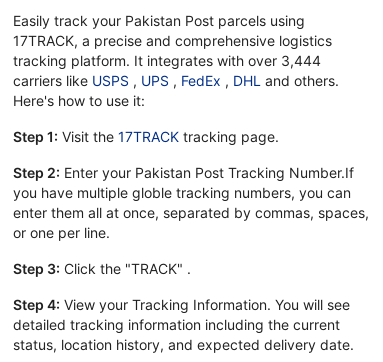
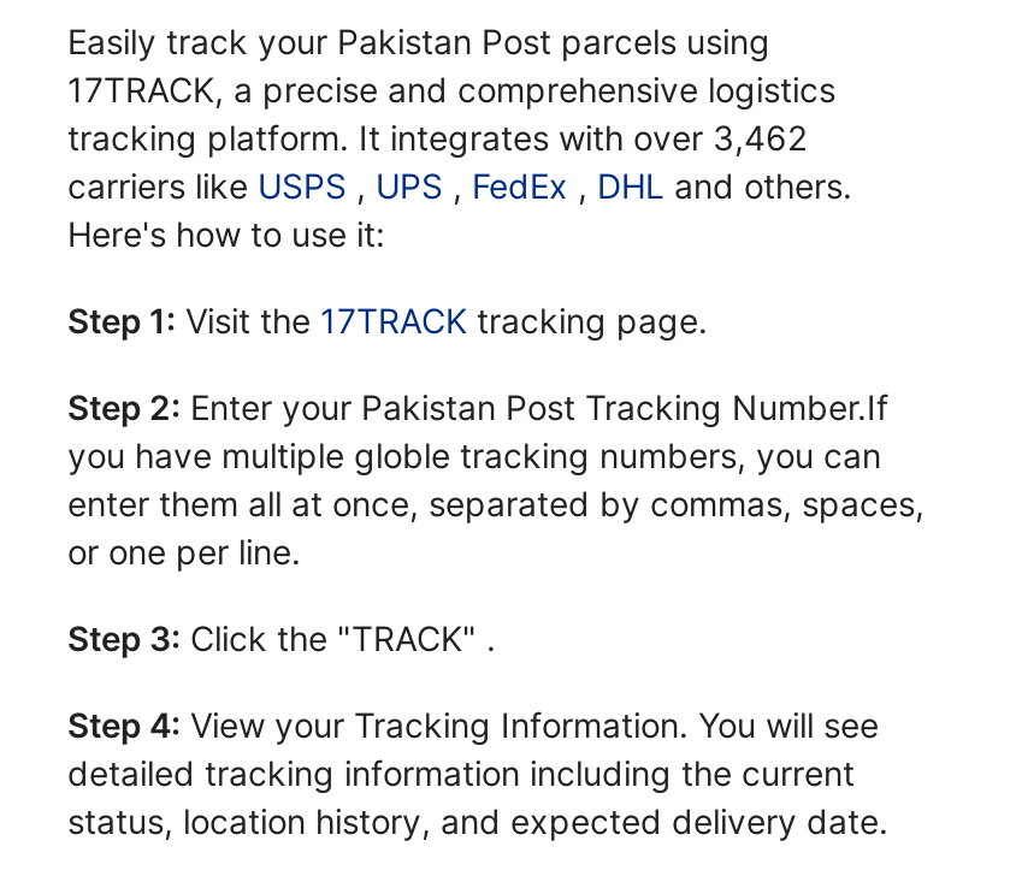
- tracking platform. It integrates with over 3,444
+ tracking platform. It integrates with over 3,462
